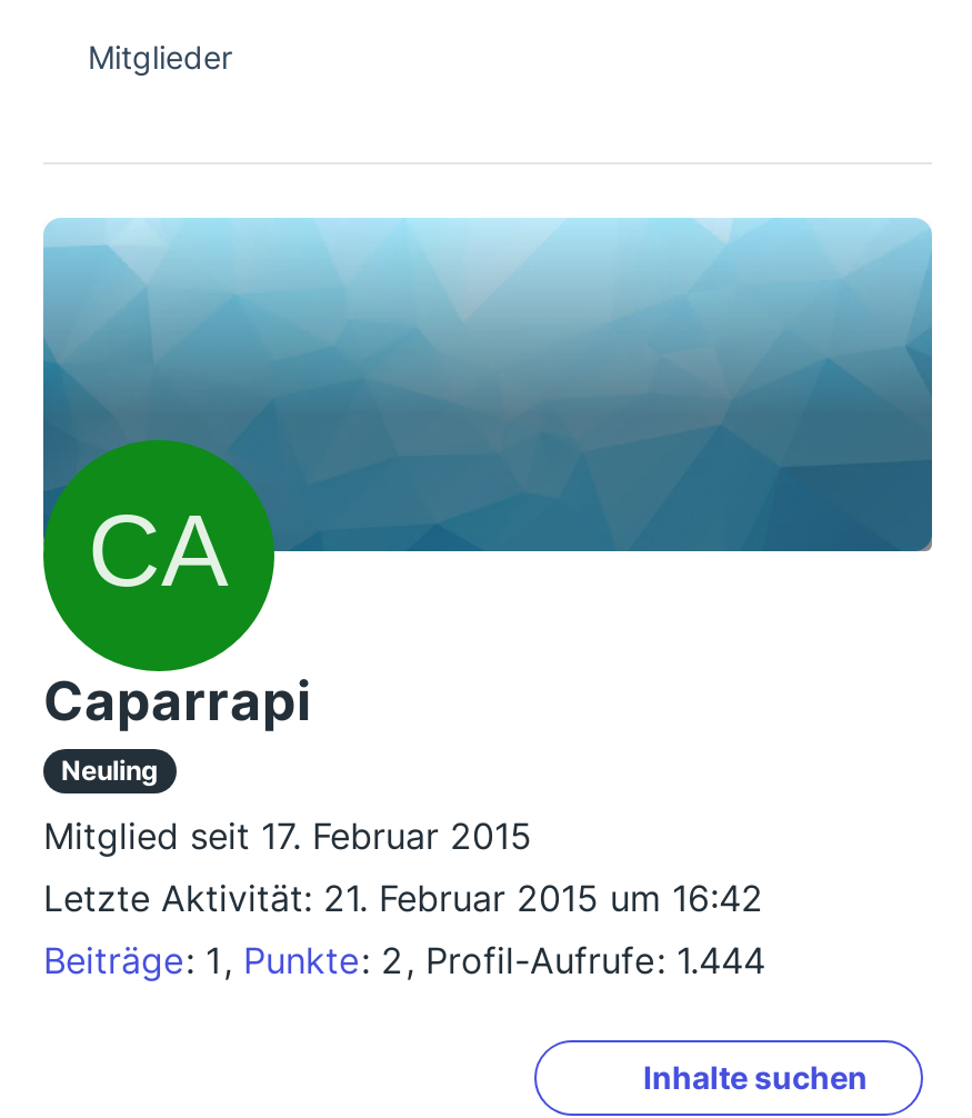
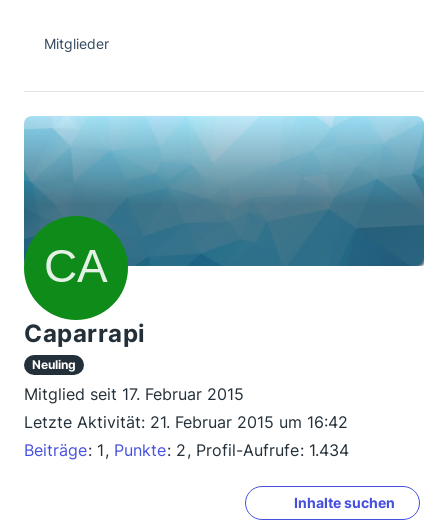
- Beiträge 1 Punkte 2 Profil-Aufrufe 1.444
+ Beiträge 1 Punkte 2 Profil-Aufrufe 1.434
